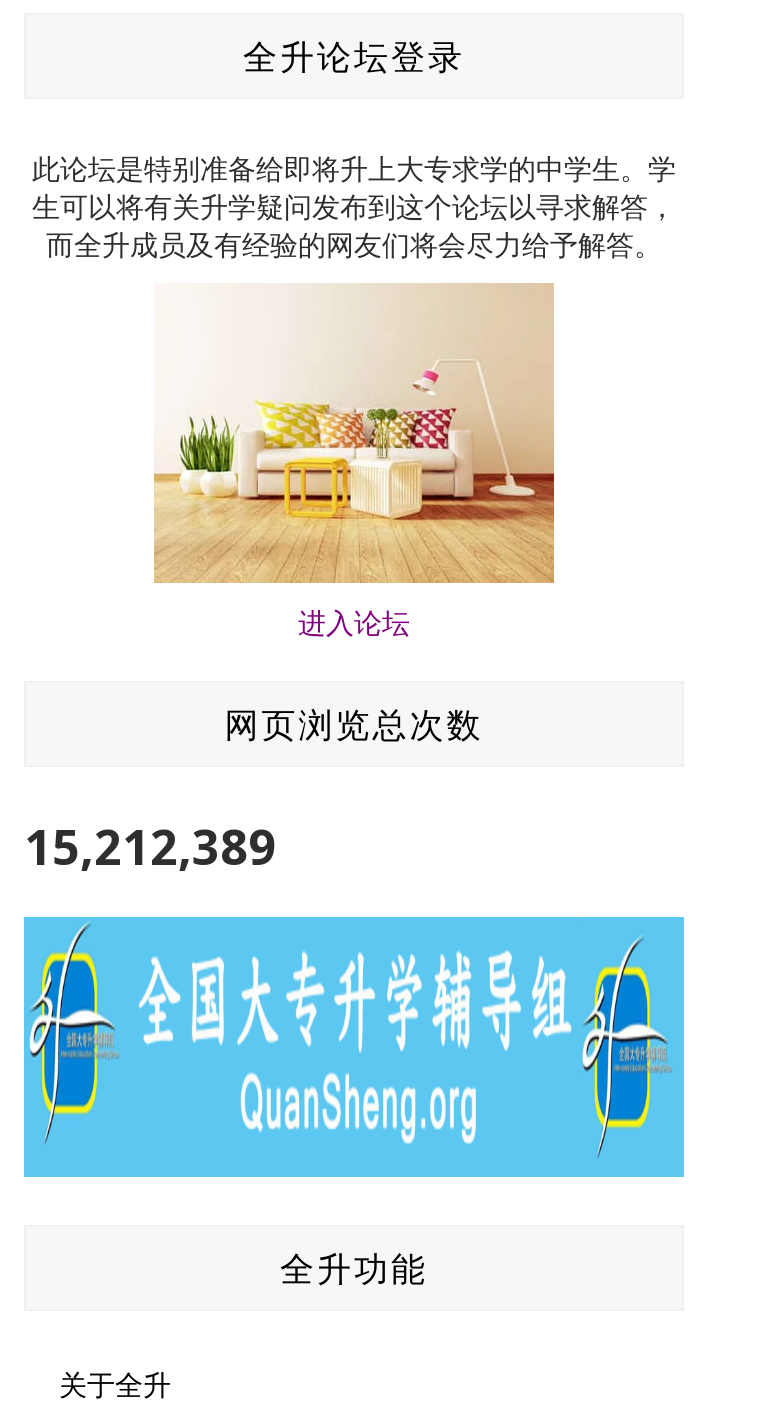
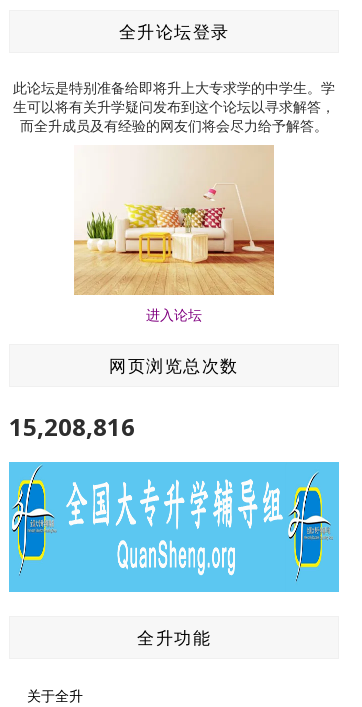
- 15,212,389
+ 15,208,816
